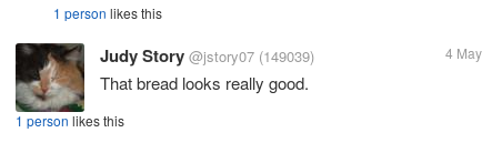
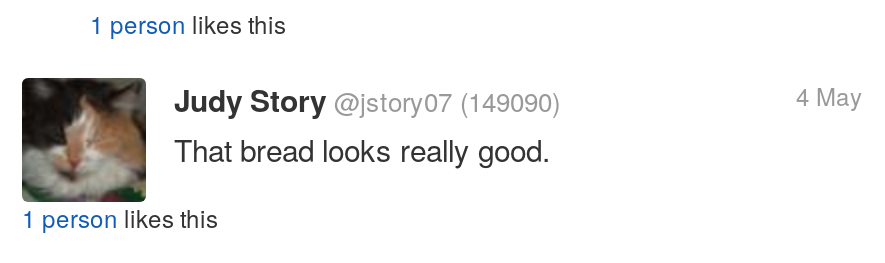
- Judy Story @jstory07 (149039)
+ Judy Story @jstory07 (149090)
